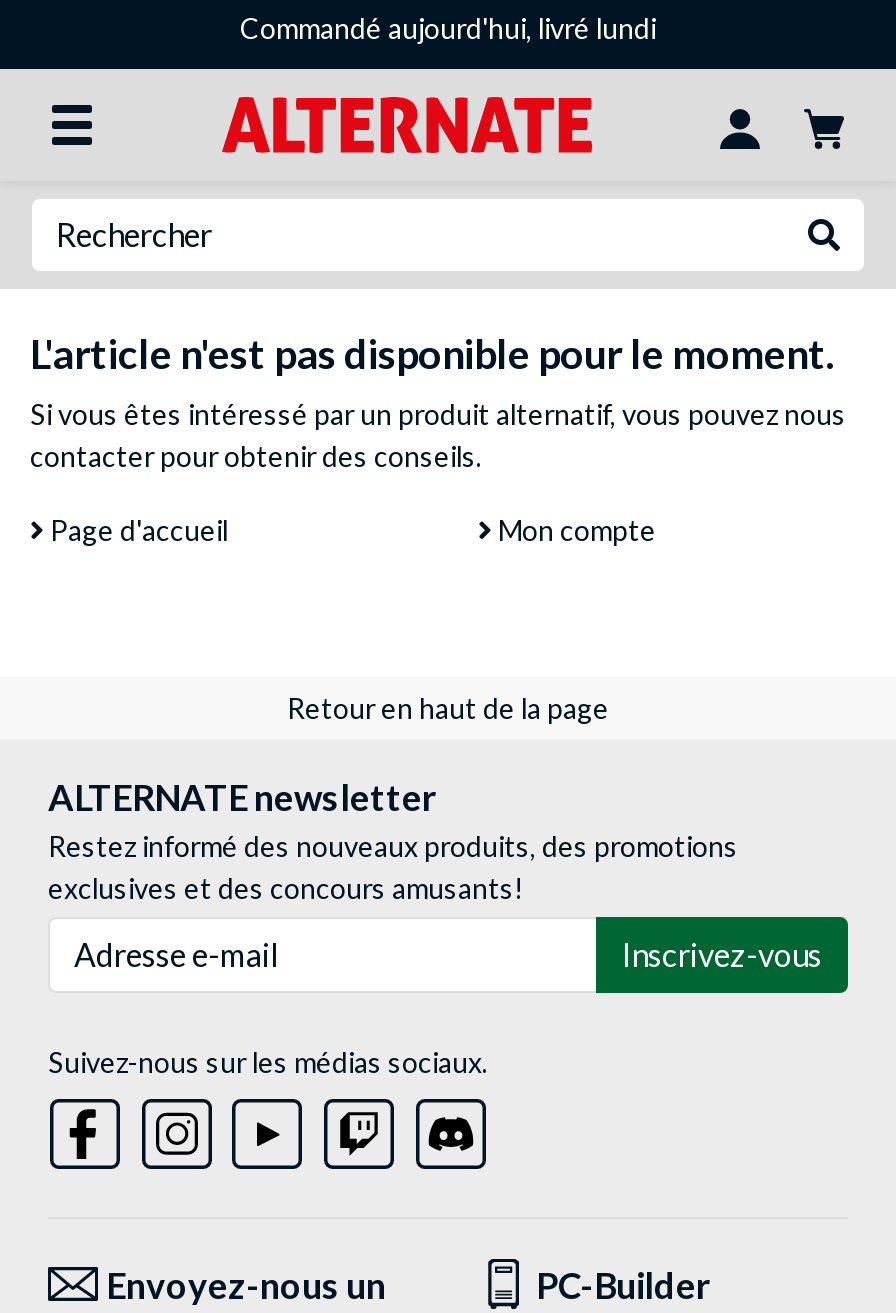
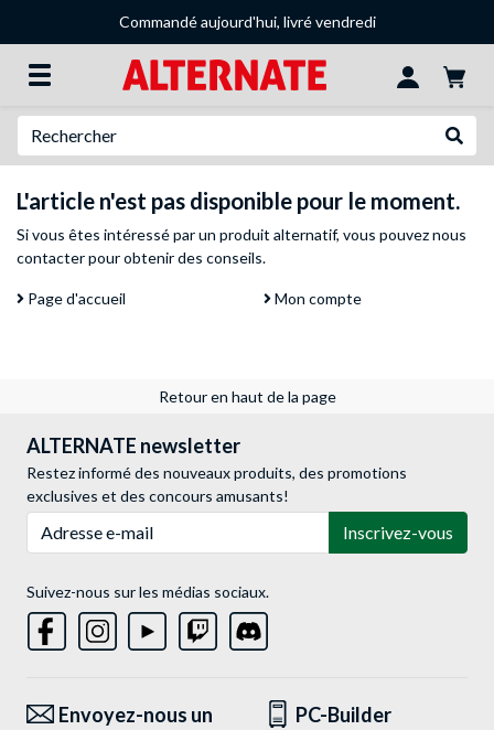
- Commandé aujourd'hui, livré lundi
+ Commandé aujourd'hui, livré vendredi
